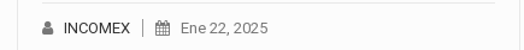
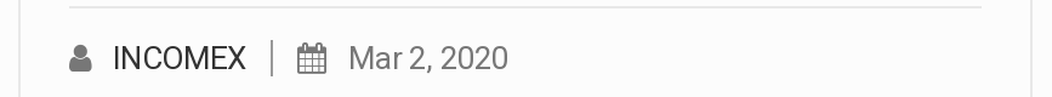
- Ene 22, 2025
+ Mar 2, 2020
